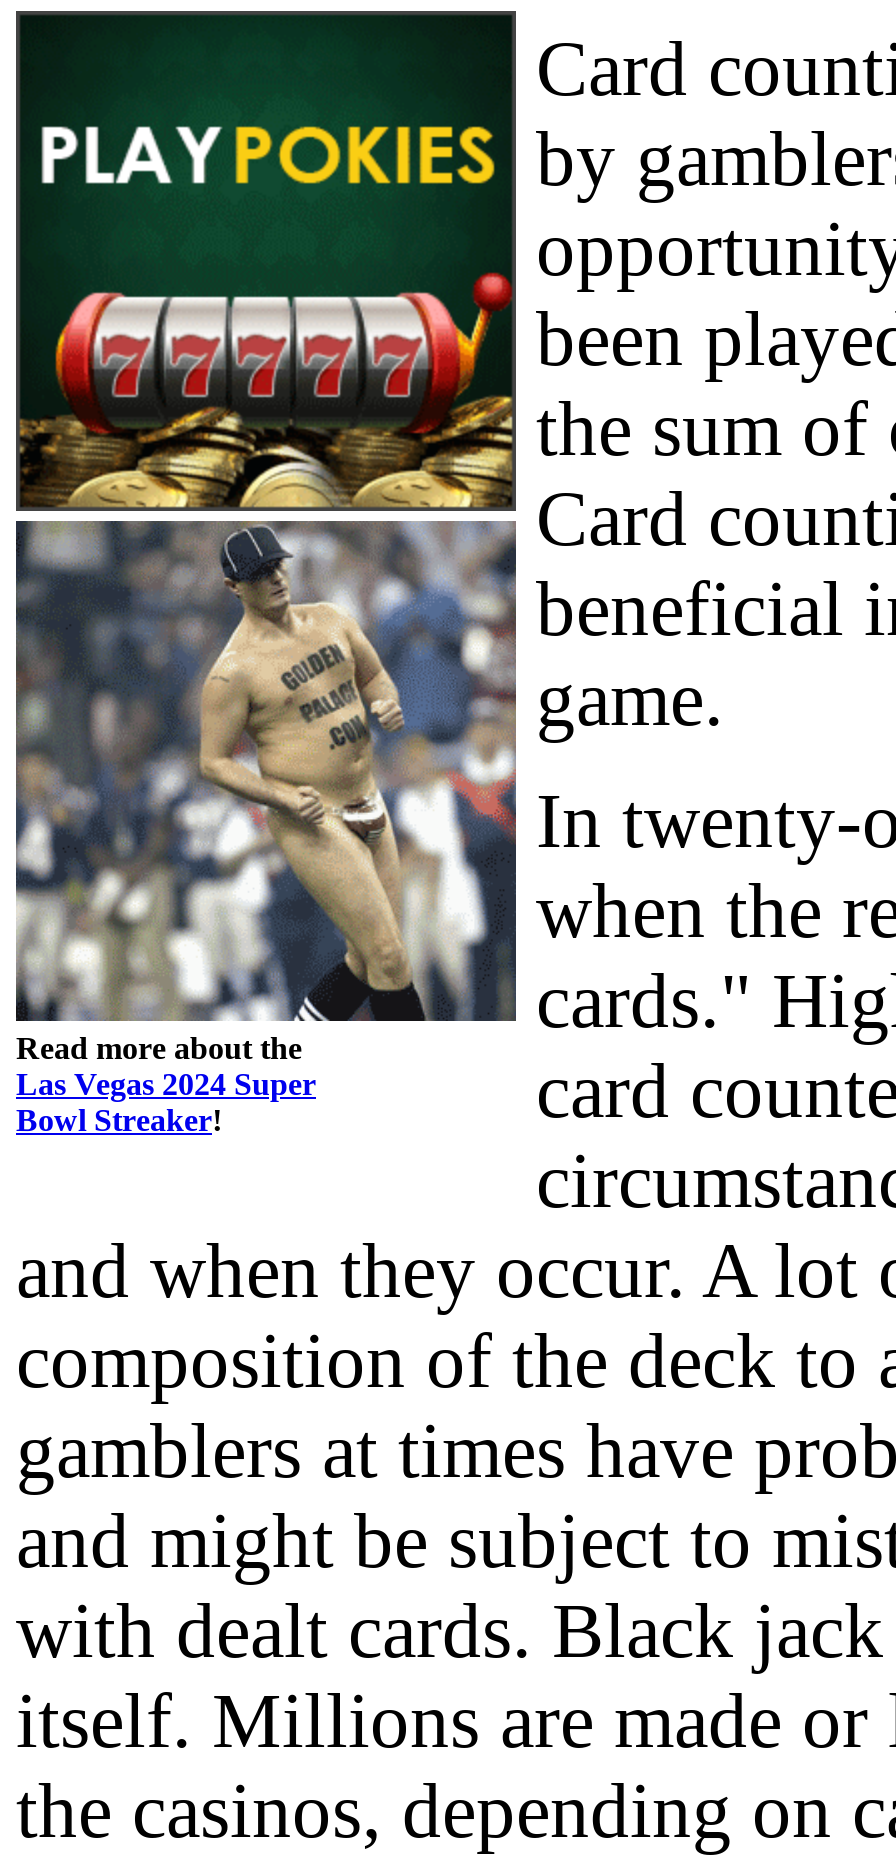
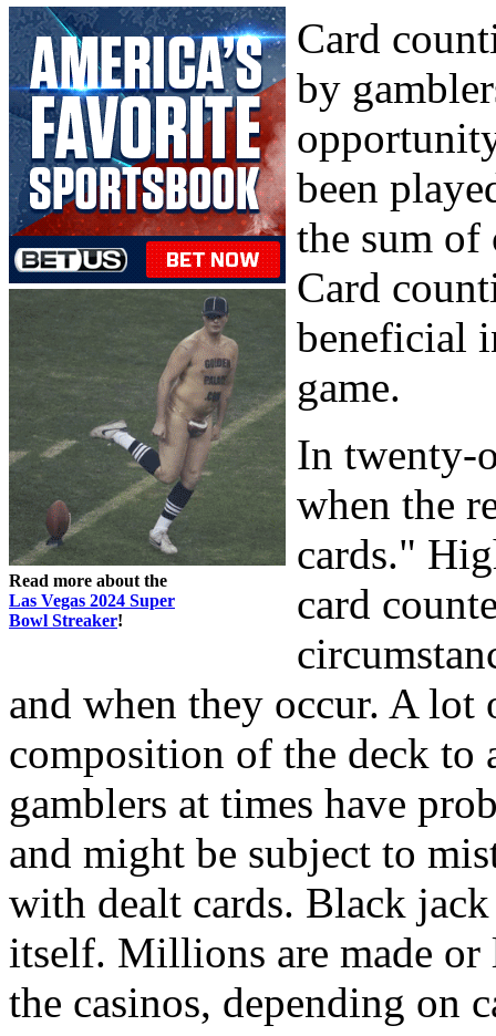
- [image]
+ [image]
